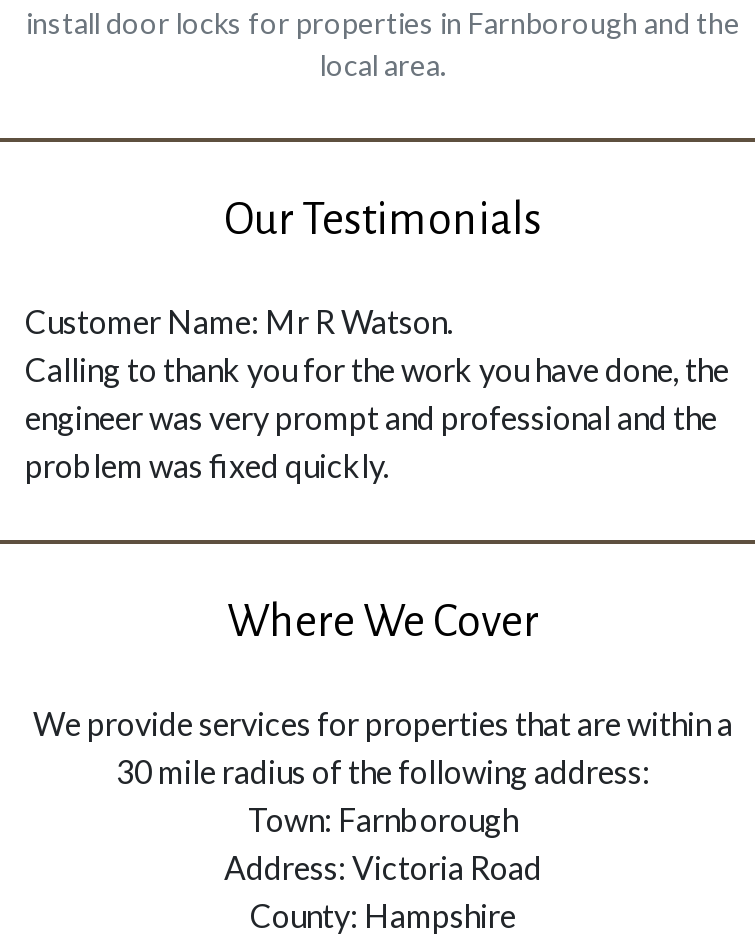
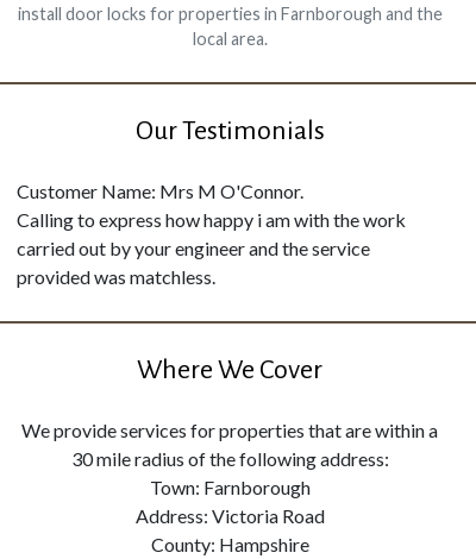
- Customer Name: Mr R Watson.
- Calling to thank you for the work you have done, the
- engineer was very prompt and professional and the
- problem was fixed quickly.
+ Customer Name: Mrs M O'Connor.
+ Calling to express how happy i am with the work
+ carried out by your engineer and the service
+ provided was matchless.
